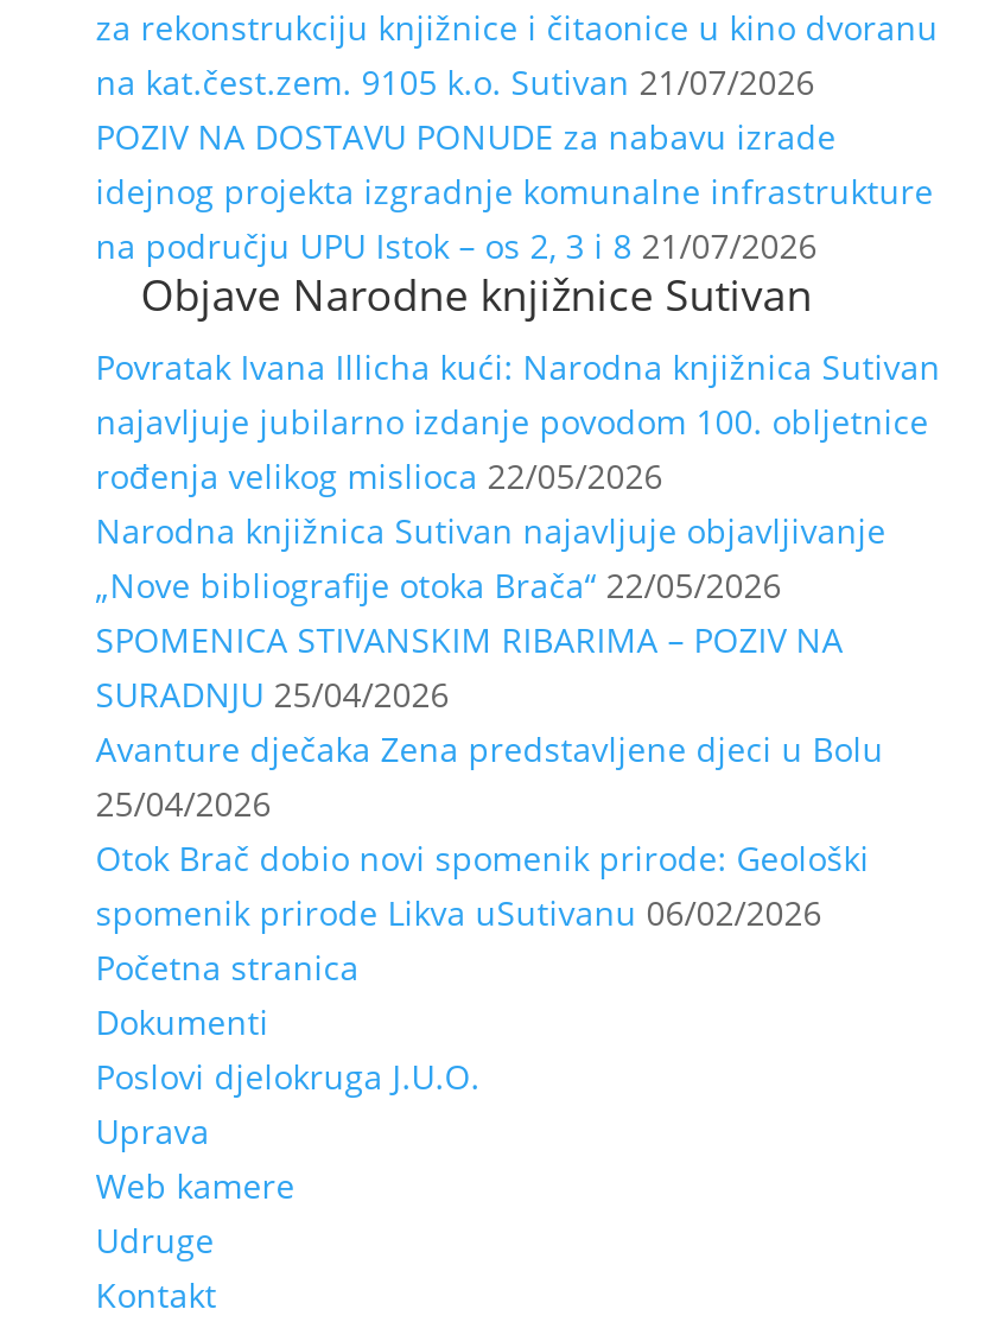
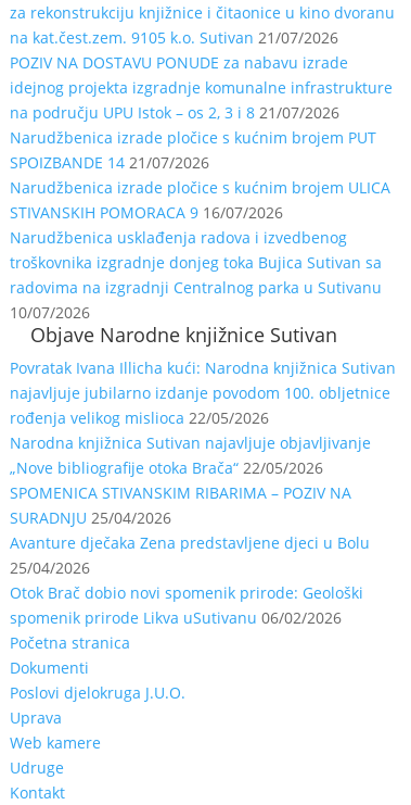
+ Narudžbenica izrade pločice s kućnim brojem PUT
+ SPOIZBANDE 14 21/07/2026
+ Narudžbenica izrade pločice s kućnim brojem ULICA
+ STIVANSKIH POMORACA 9 16/07/2026
+ Narudžbenica usklađenja radova i izvedbenog
+ troškovnika izgradnje donjeg toka Bujica Sutivan sa
+ radovima na izgradnji Centralnog parka u Sutivanu
+ 10/07/2026
